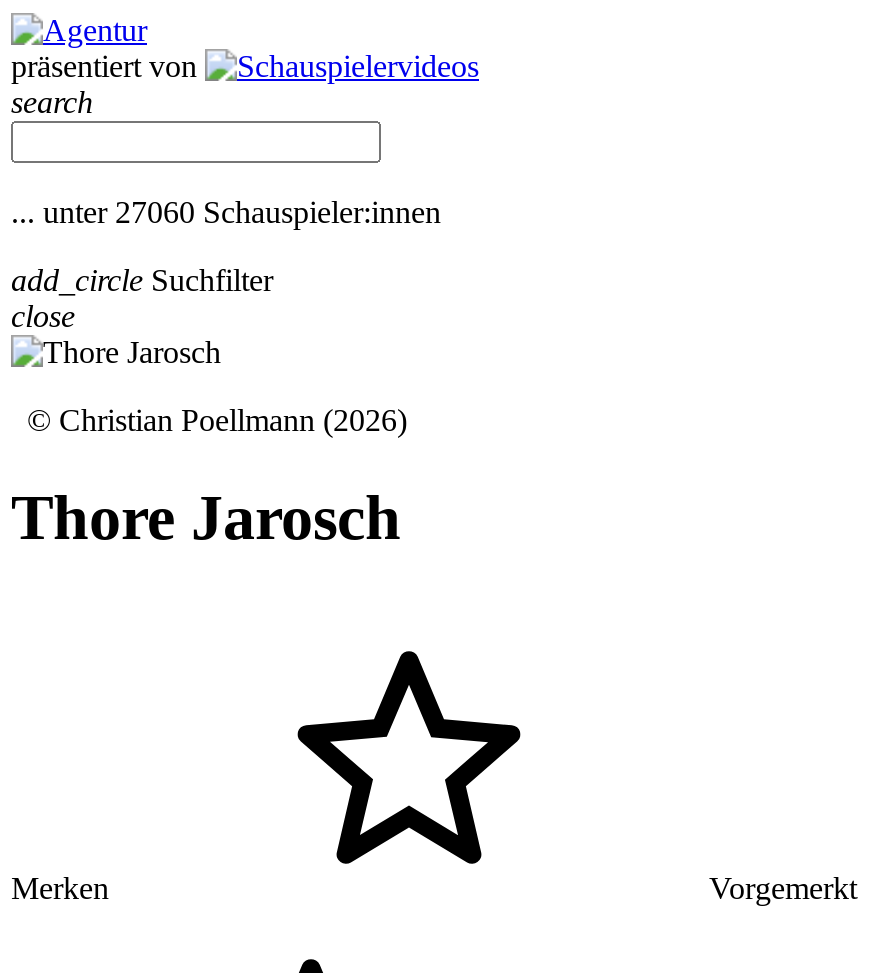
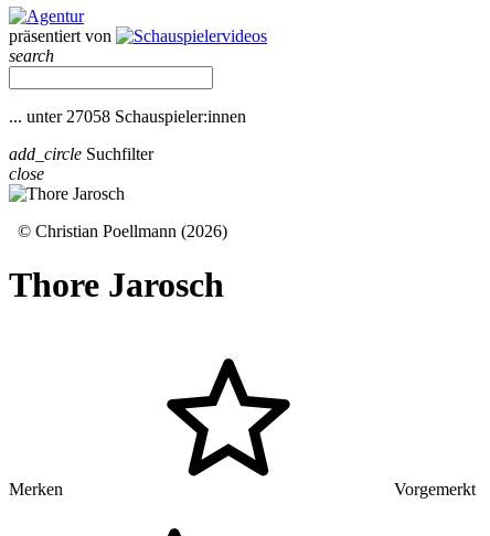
- ... unter 27060 Schauspieler:innen
+ ... unter 27058 Schauspieler:innen
